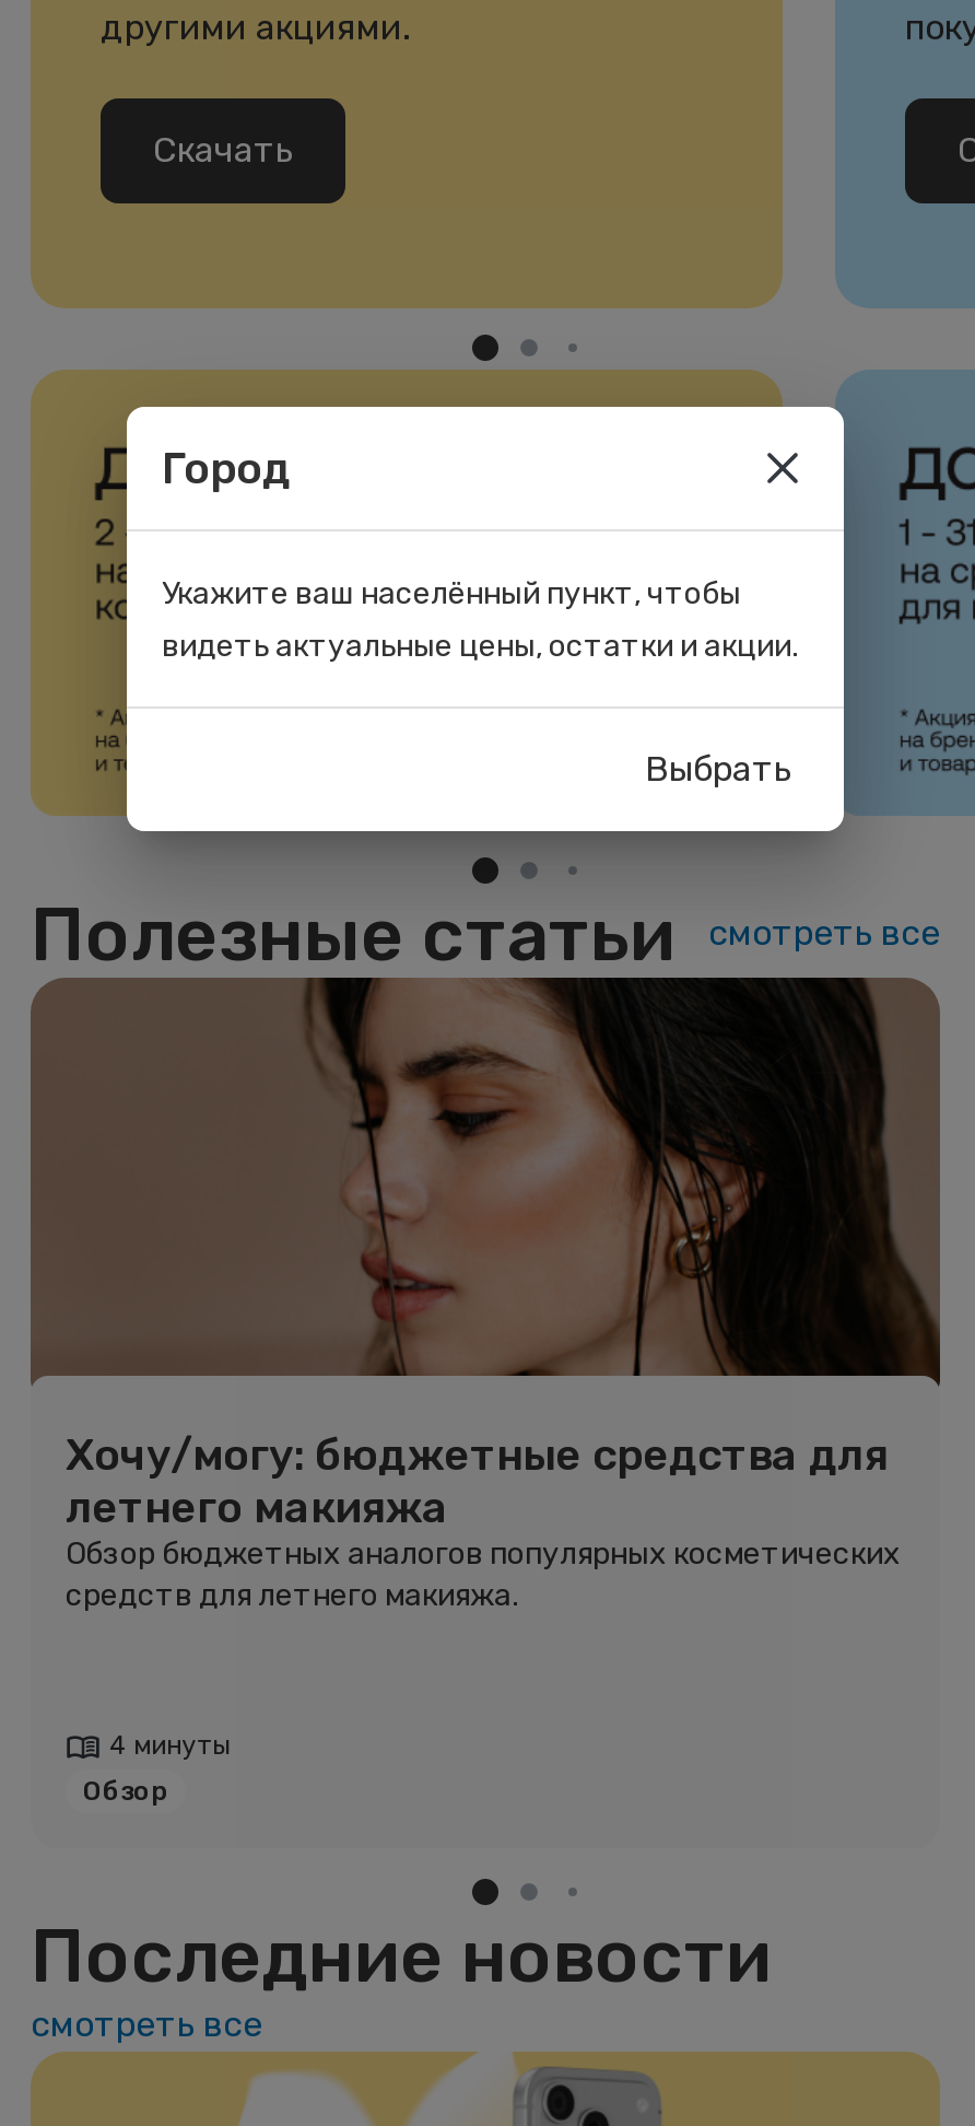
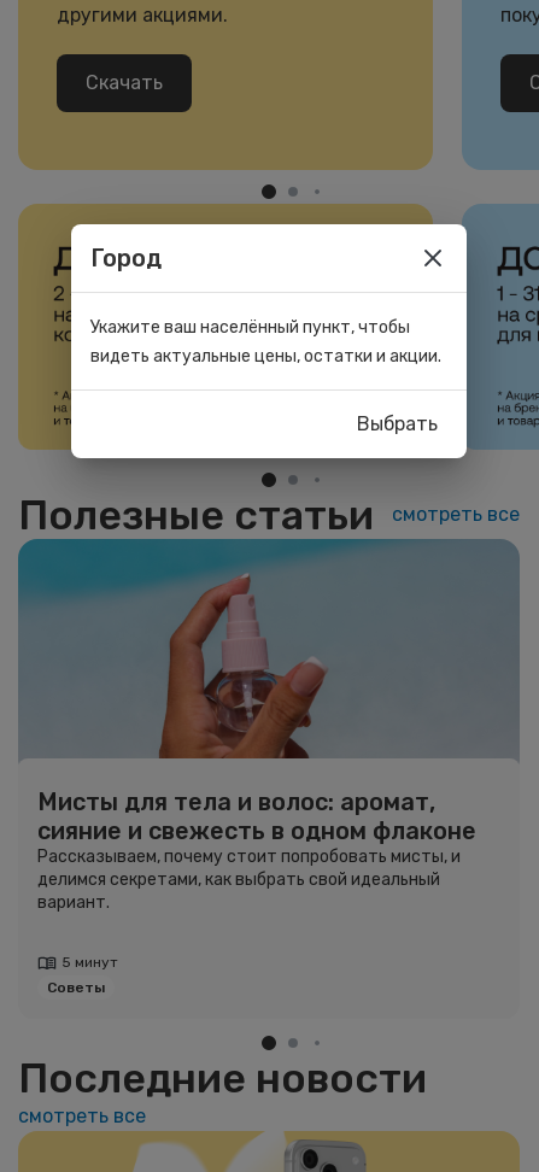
- [image]
- Хочу/могу: бюджетные средства для
- летнего макияжа
- Обзор бюджетных аналогов популярных косметических
- средств для летнего макияжа.
+ [image]
+ Мисты для тела и волос: аромат,
+ сияние и свежесть в одном флаконе
+ Рассказываем, почему стоит попробовать мисты, и
+ делимся секретами, как выбрать свой идеальный
+ вариант.

- 4 минуты
+ 5 минут

- Обзор
+ Советы
